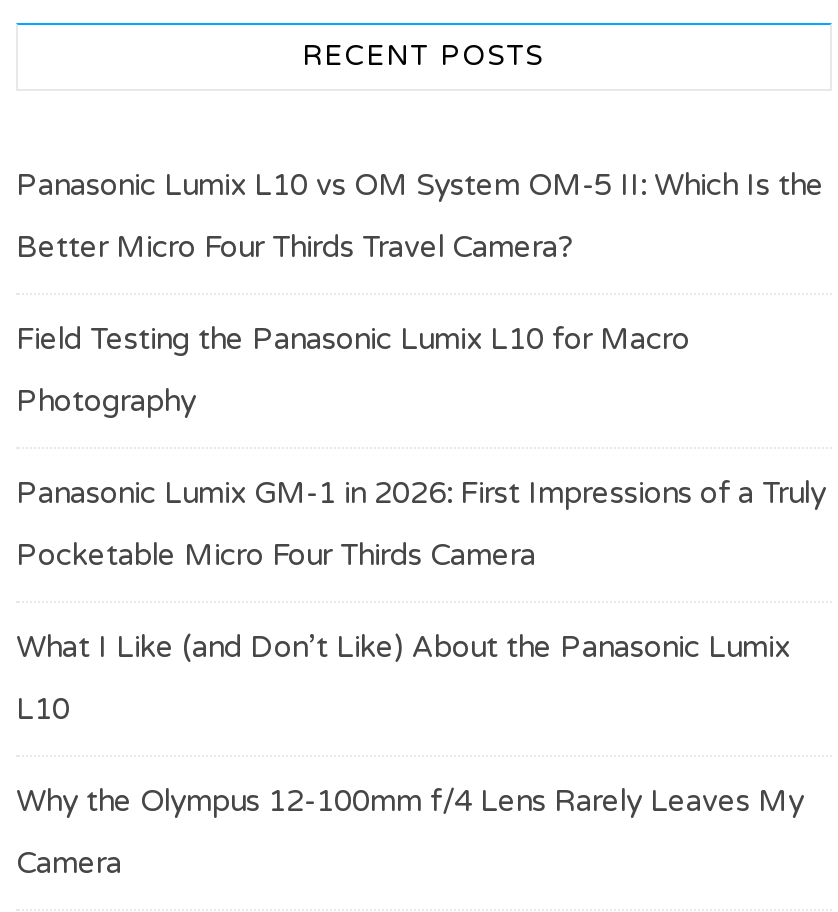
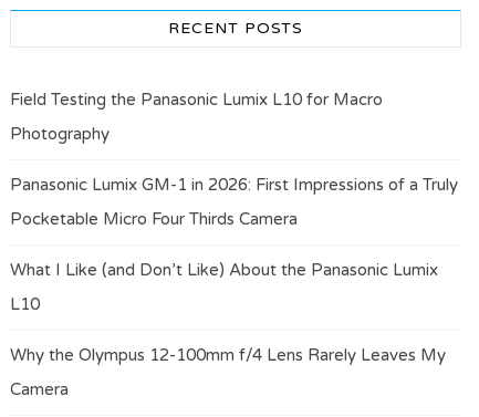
- Panasonic Lumix L10 vs OM System OM-5 II: Which Is the
- Better Micro Four Thirds Travel Camera?
